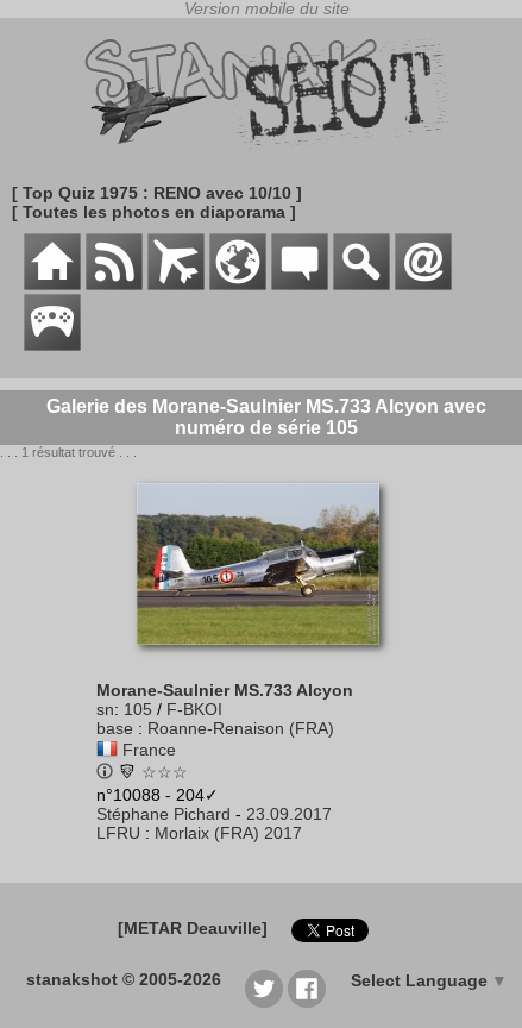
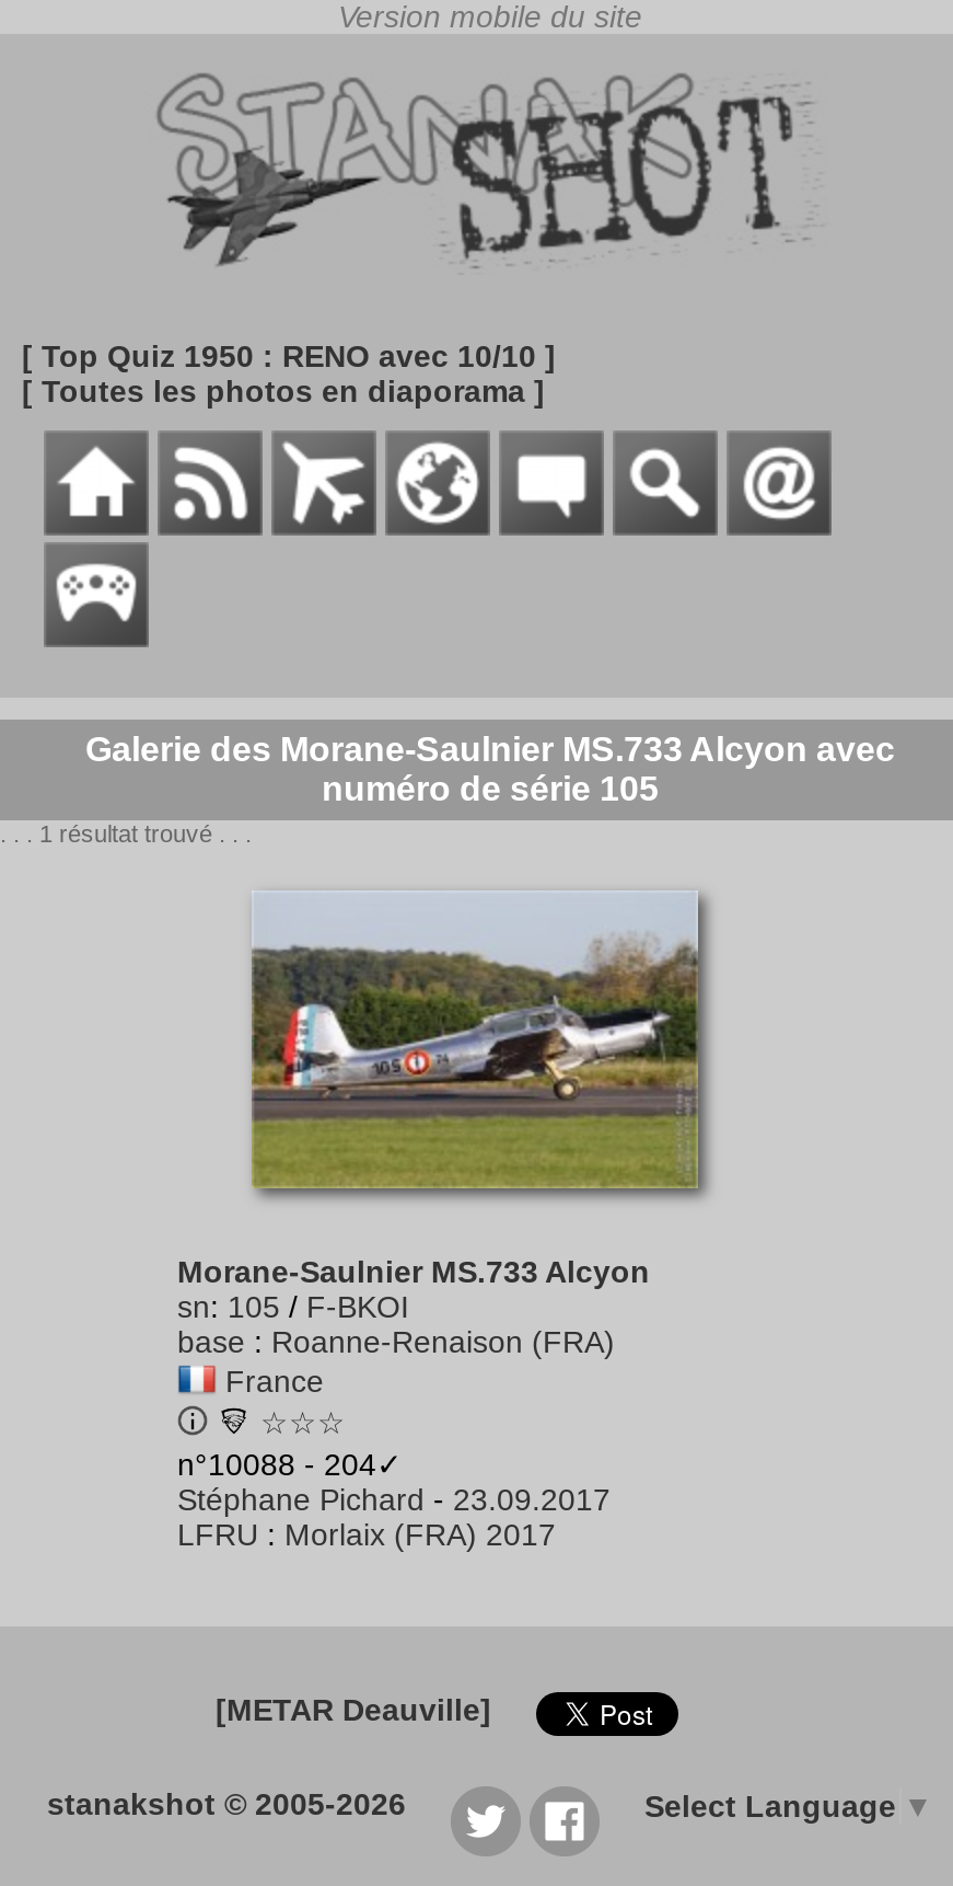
- [ Top Quiz 1975 : RENO avec 10/10 ]
+ [ Top Quiz 1950 : RENO avec 10/10 ]
